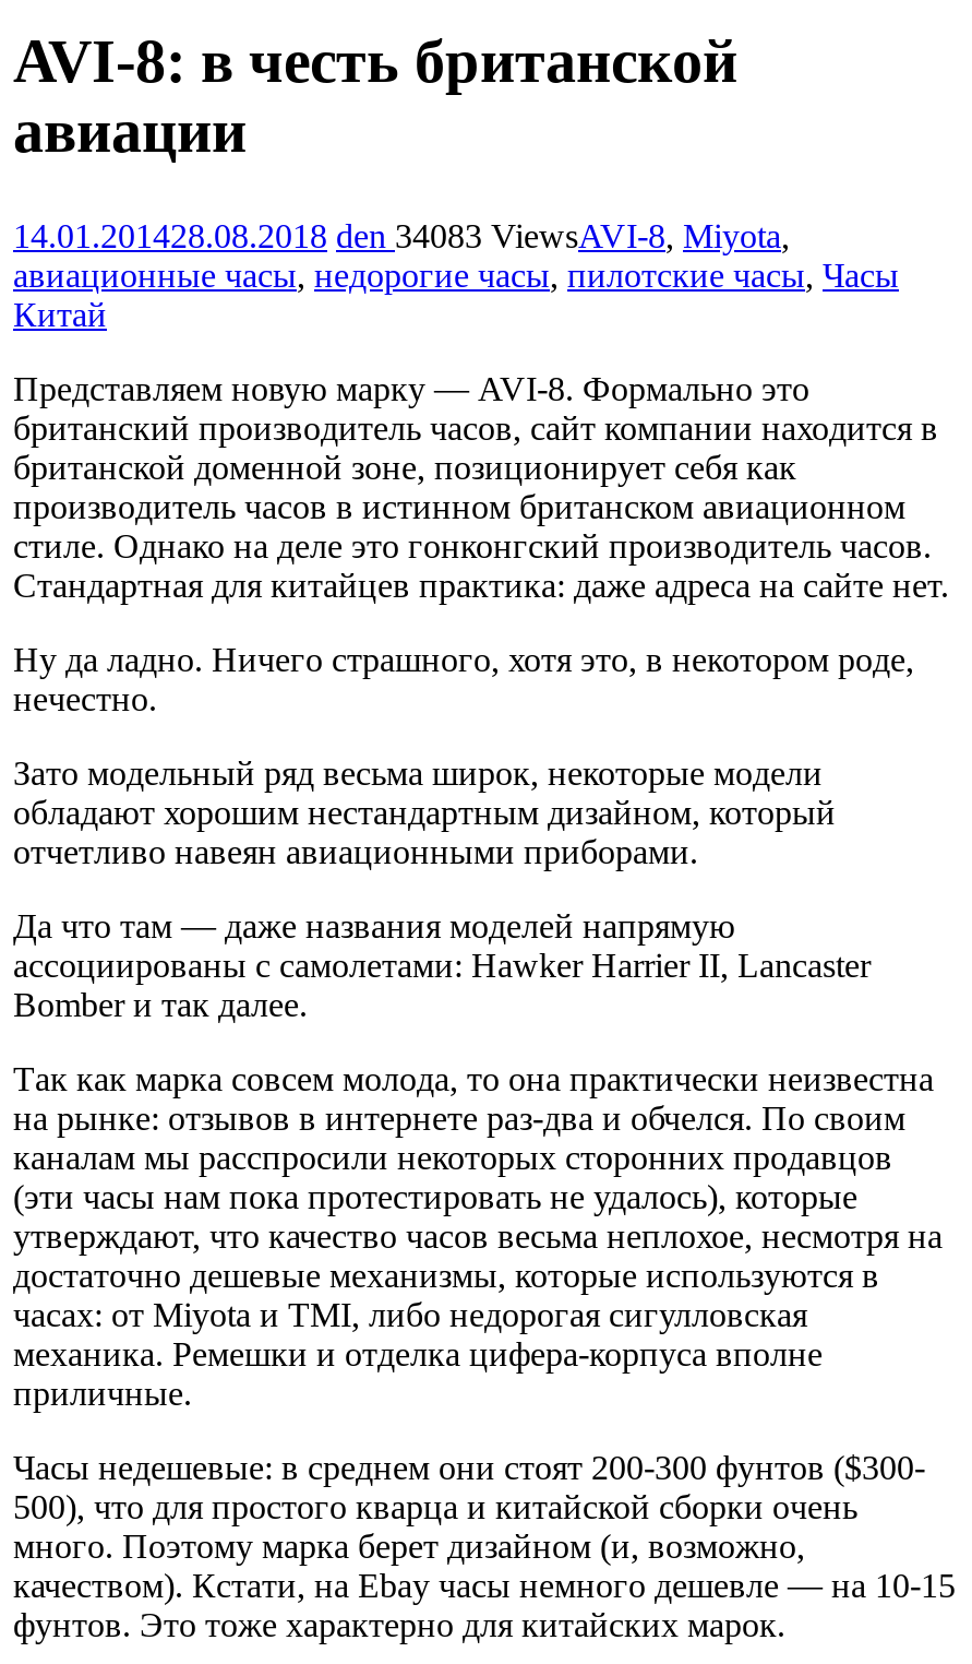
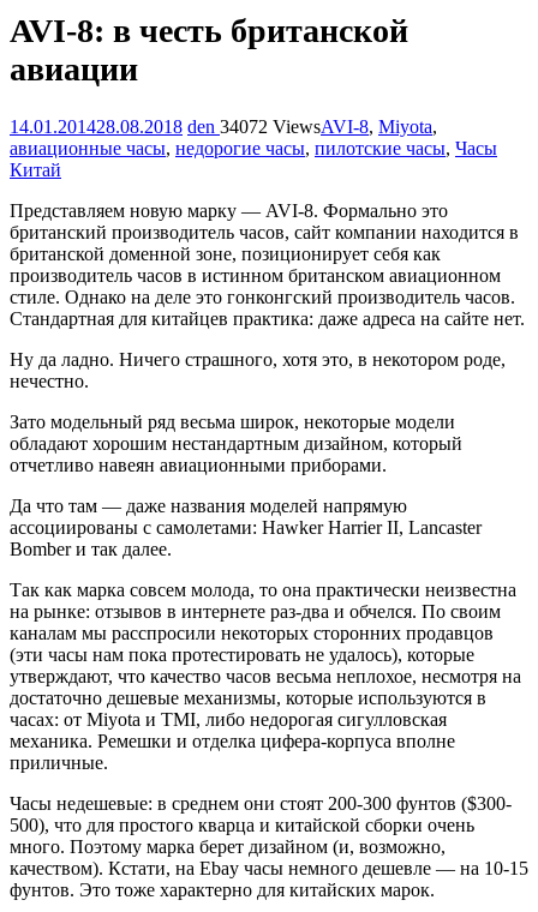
- 14.01.201428.08.2018 den 34083 ViewsAVI-8, Miyota,
+ 14.01.201428.08.2018 den 34072 ViewsAVI-8, Miyota,
